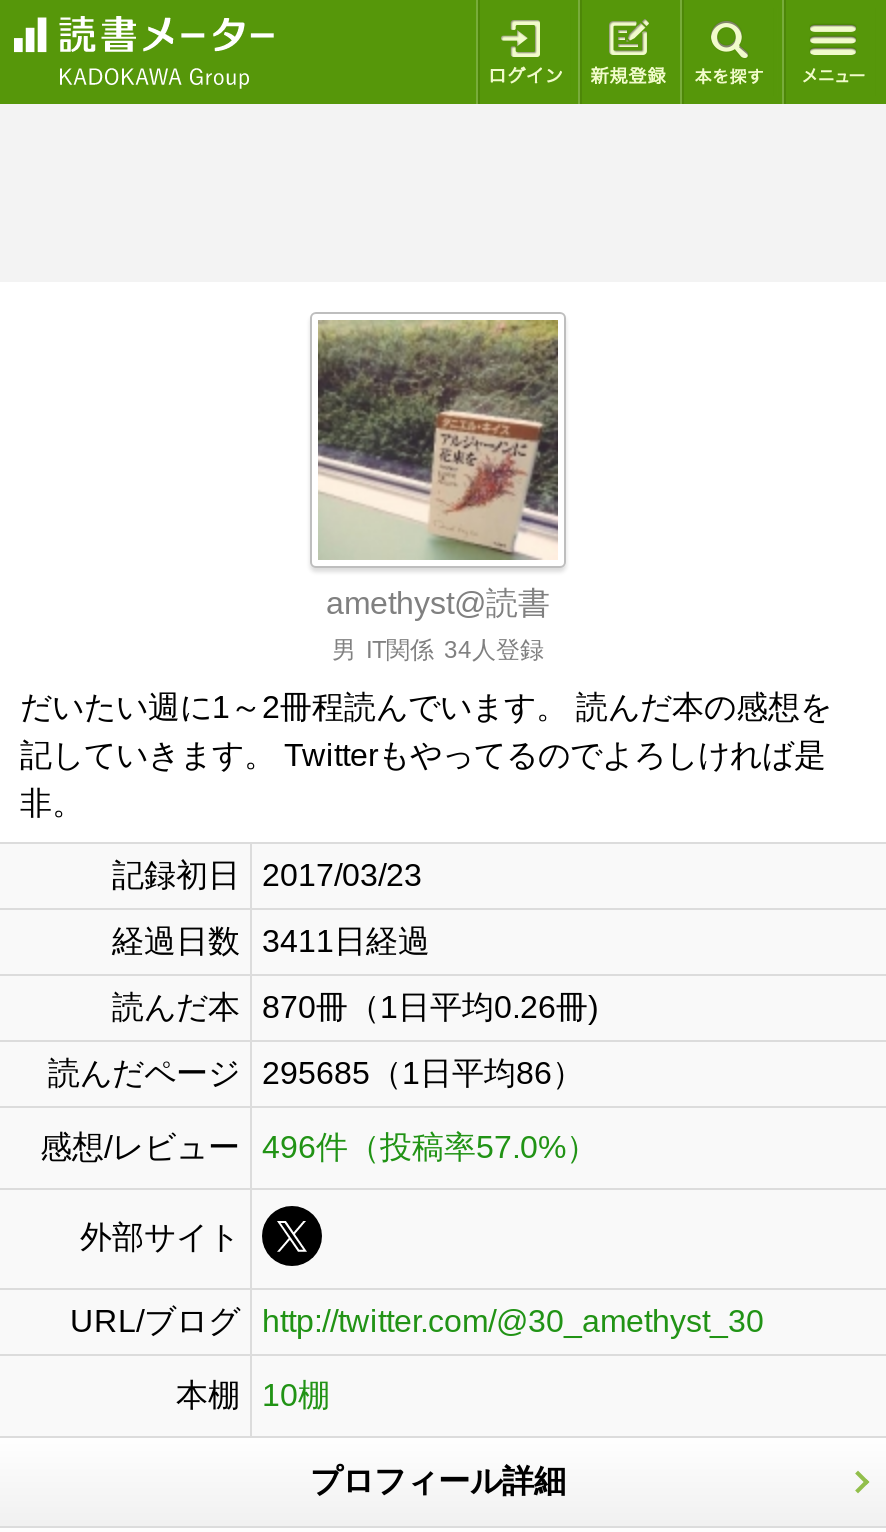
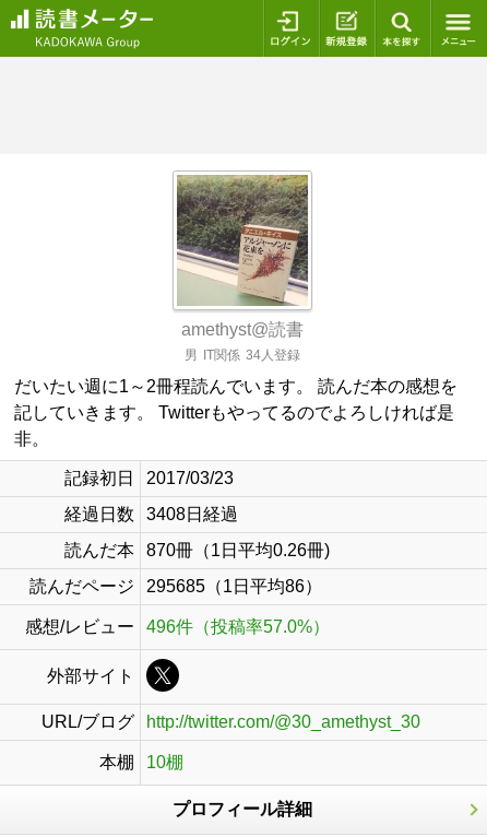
- 経過日数 3411日経過
+ 経過日数 3408日経過
